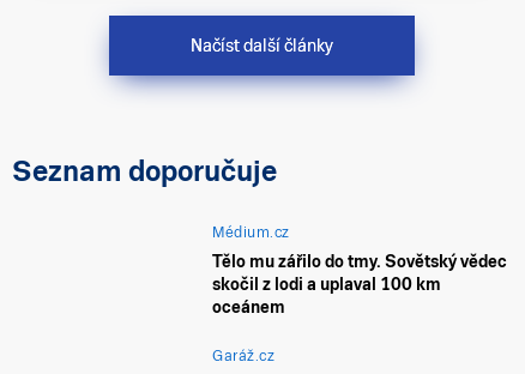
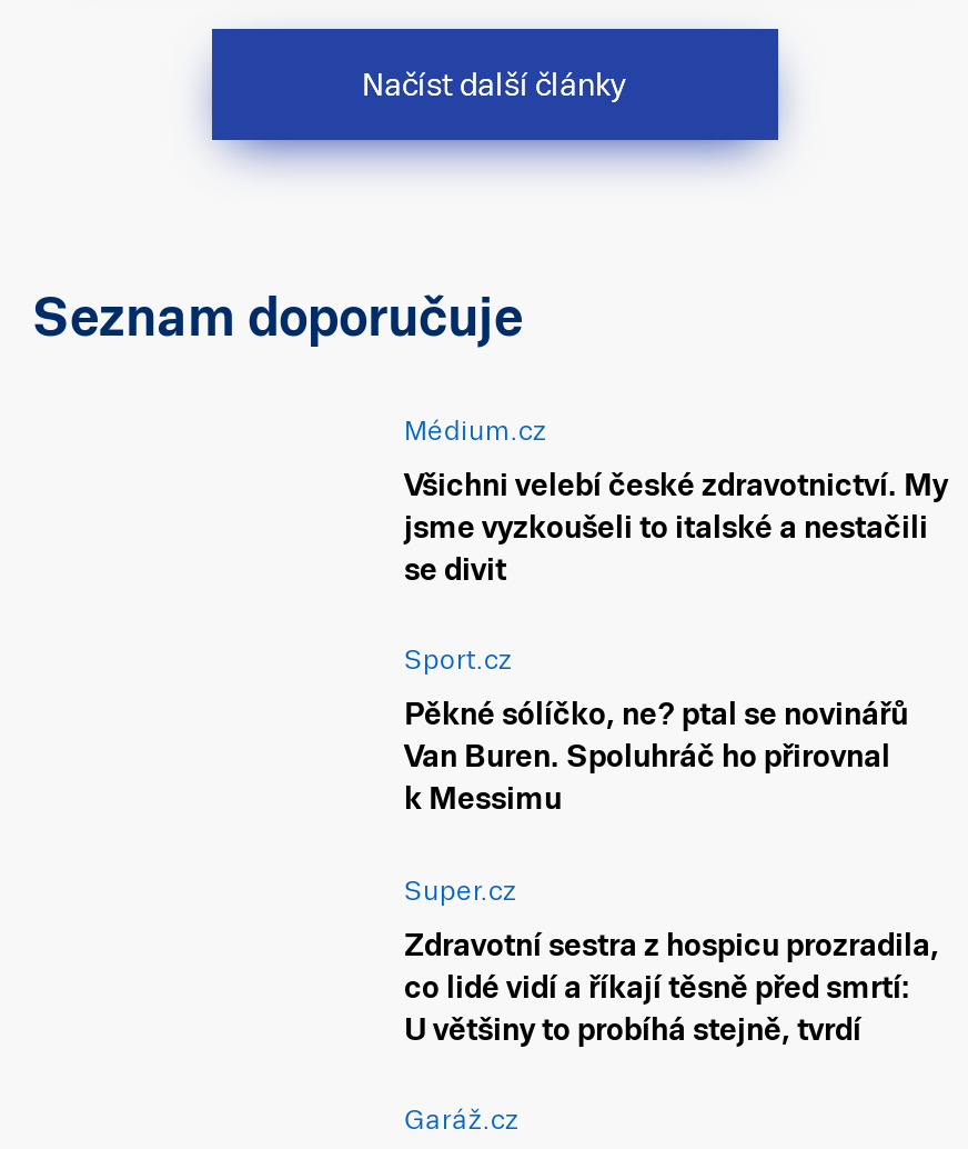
- Tělo mu zářilo do tmy. Sovětský vědec
- skočil z lodi a uplaval 100 km
- oceánem
+ Všichni velebí české zdravotnictví. My
+ jsme vyzkoušeli to italské a nestačili
+ se divit
+ Sport.cz
+ Pěkné sólíčko, ne? ptal se novinářů
+ Van Buren. Spoluhráč ho přirovnal
+ k Messimu
+ Super.cz
+ Zdravotní sestra z hospicu prozradila,
+ co lidé vidí a říkají těsně před smrtí:
+ U většiny to probíhá stejně, tvrdí
